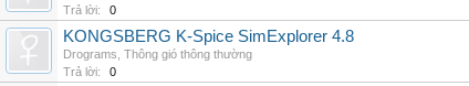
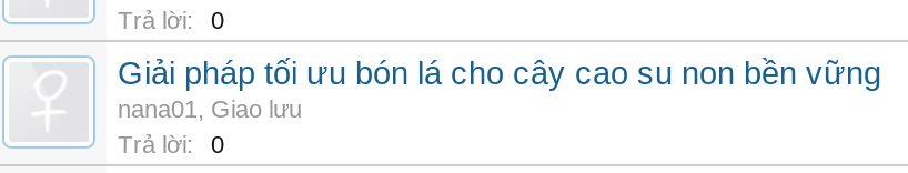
- KONGSBERG K-Spice SimExplorer 4.8
- Drograms, Thông gió thông thường
+ Giải pháp tối ưu bón lá cho cây cao su non bền vững
+ nana01, Giao lưu
